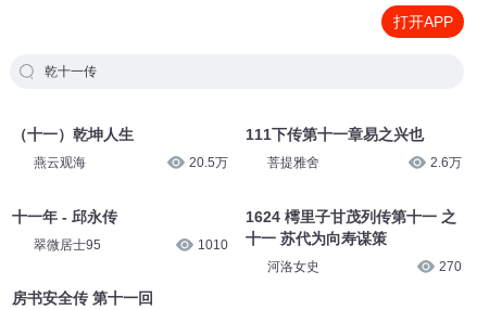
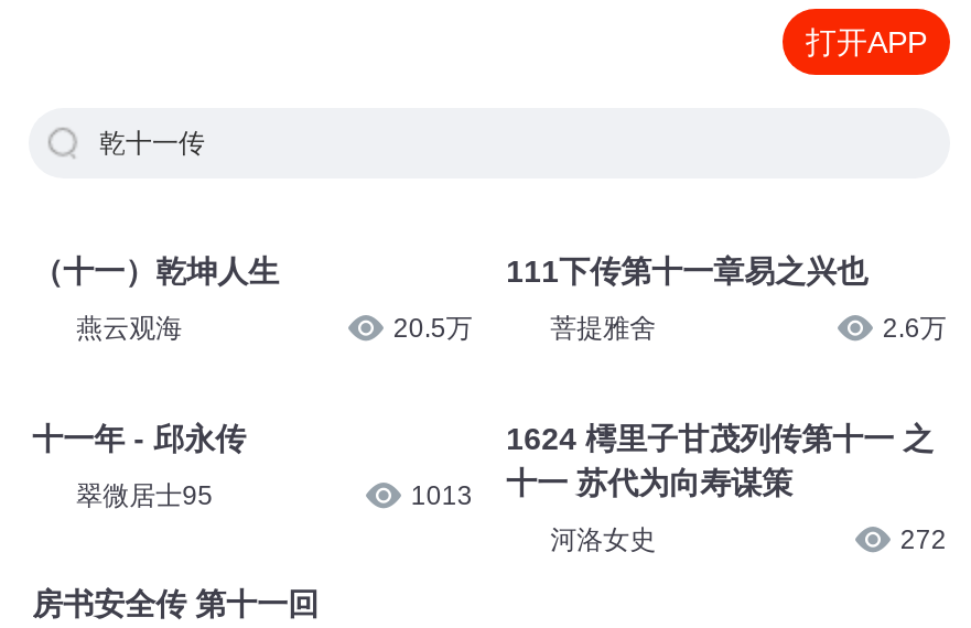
- 1010 十一 苏代为向寿谋策
+ 1013 十一 苏代为向寿谋策

- 270
+ 272
